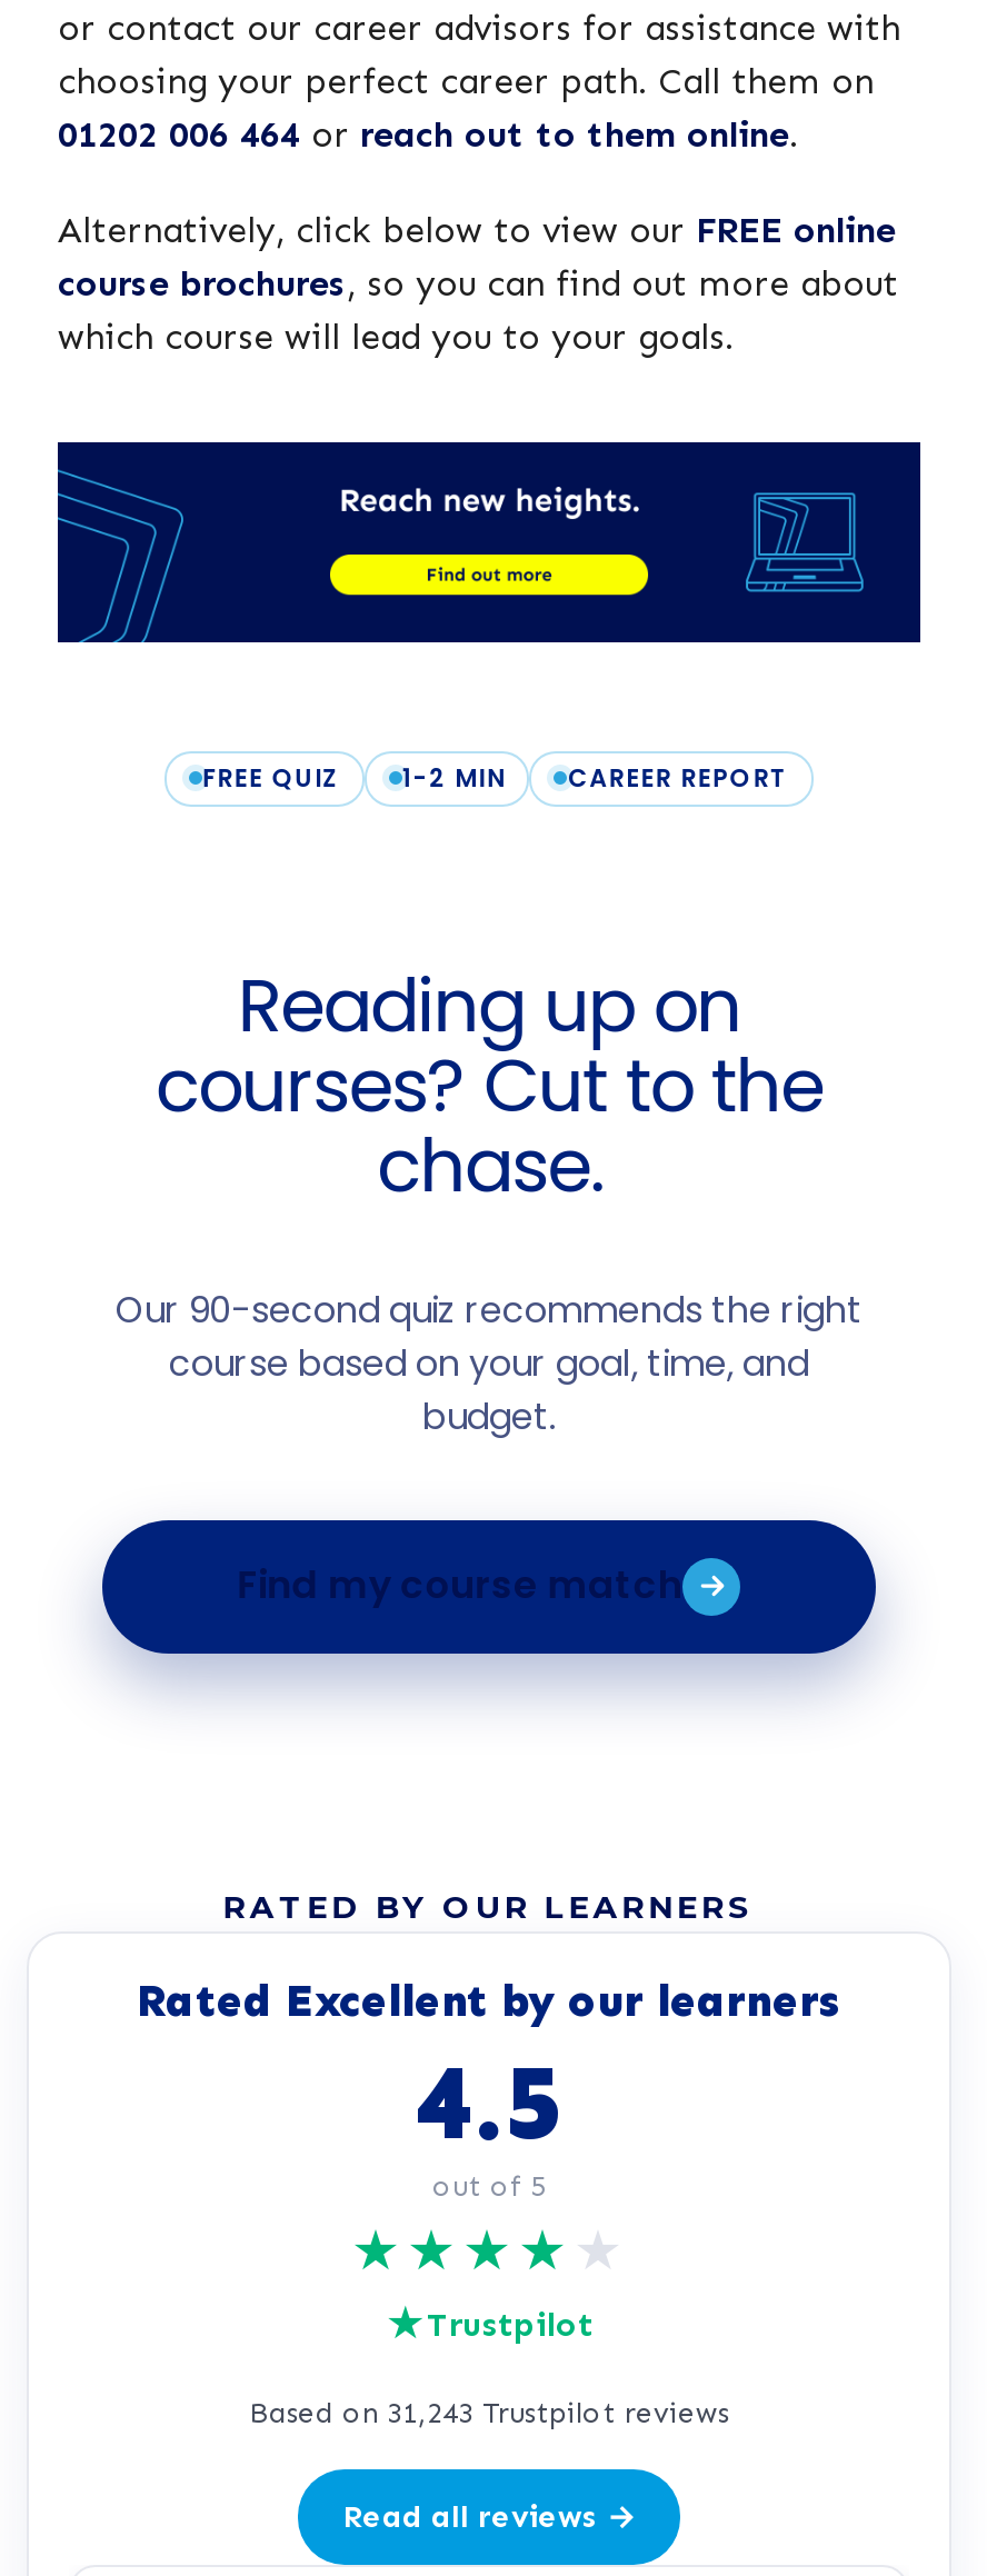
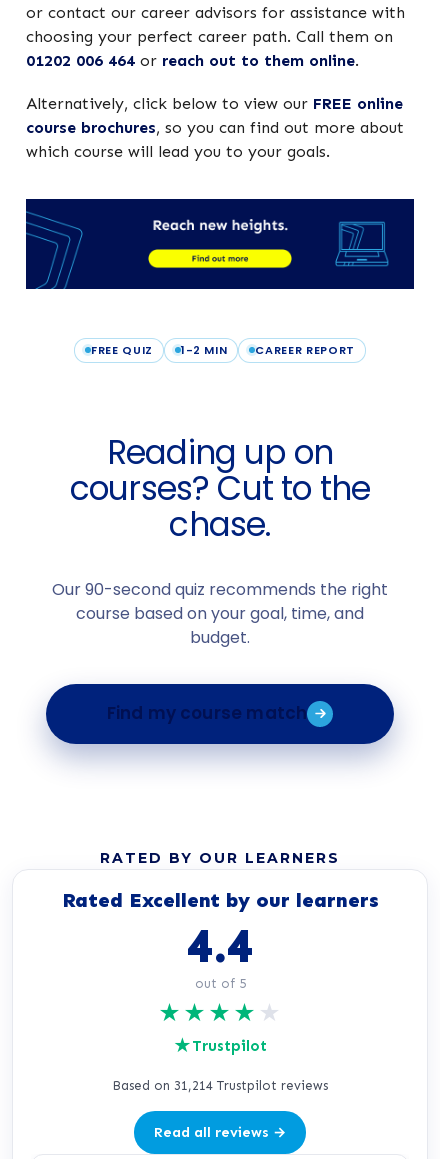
- 4.5
+ 4.4

- Based on 31,243 Trustpilot reviews
+ Based on 31,214 Trustpilot reviews
